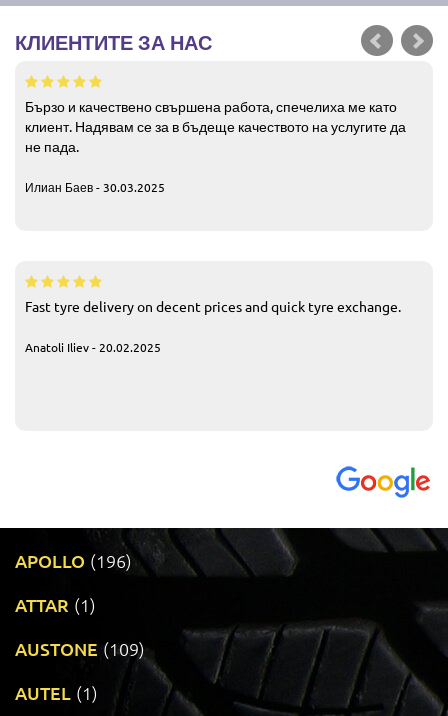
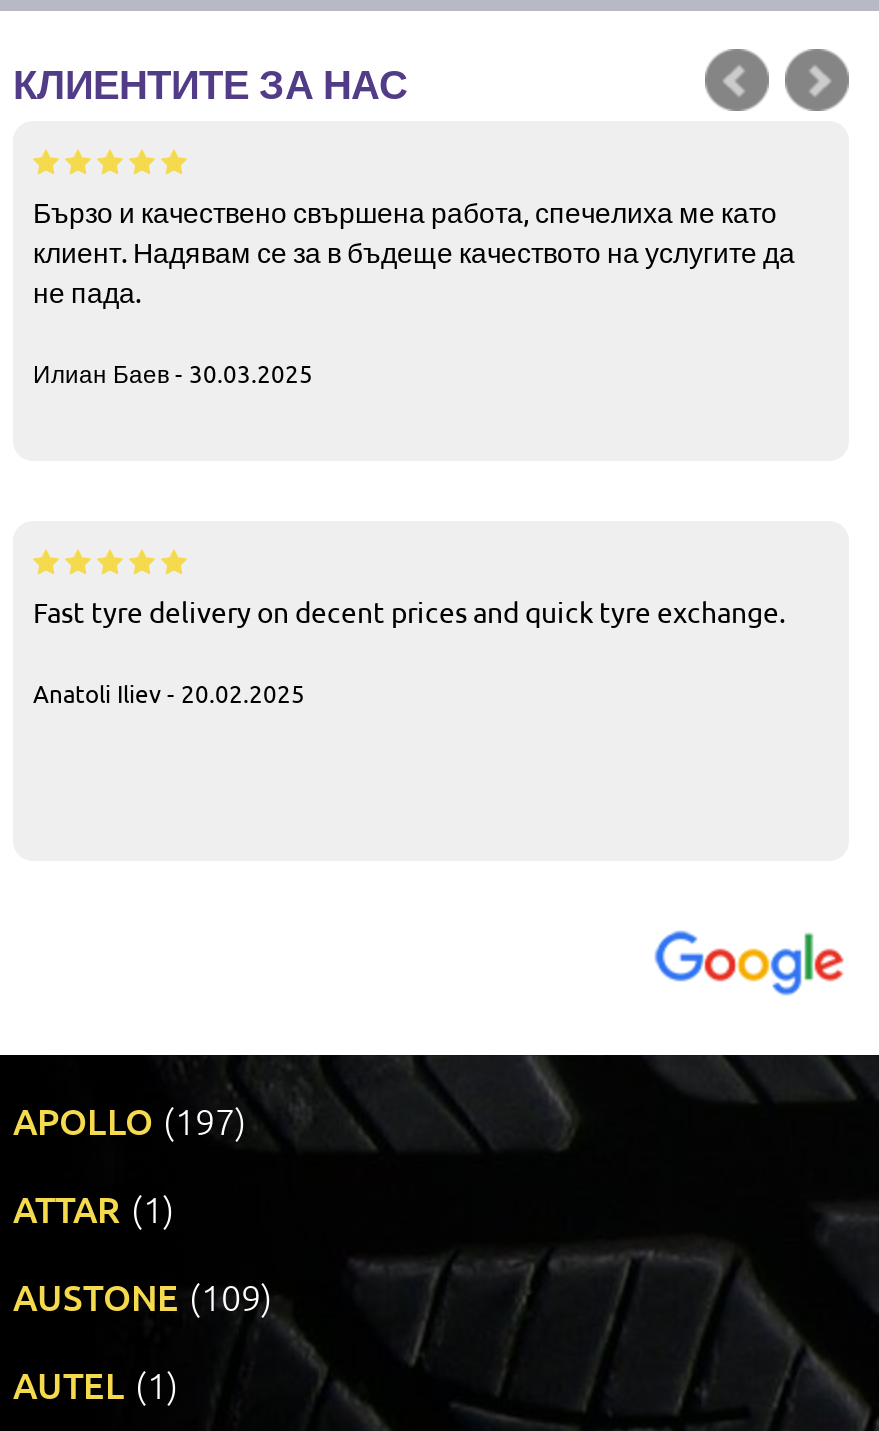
- APOLLO (196)
+ APOLLO (197)
